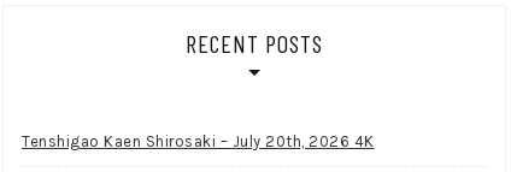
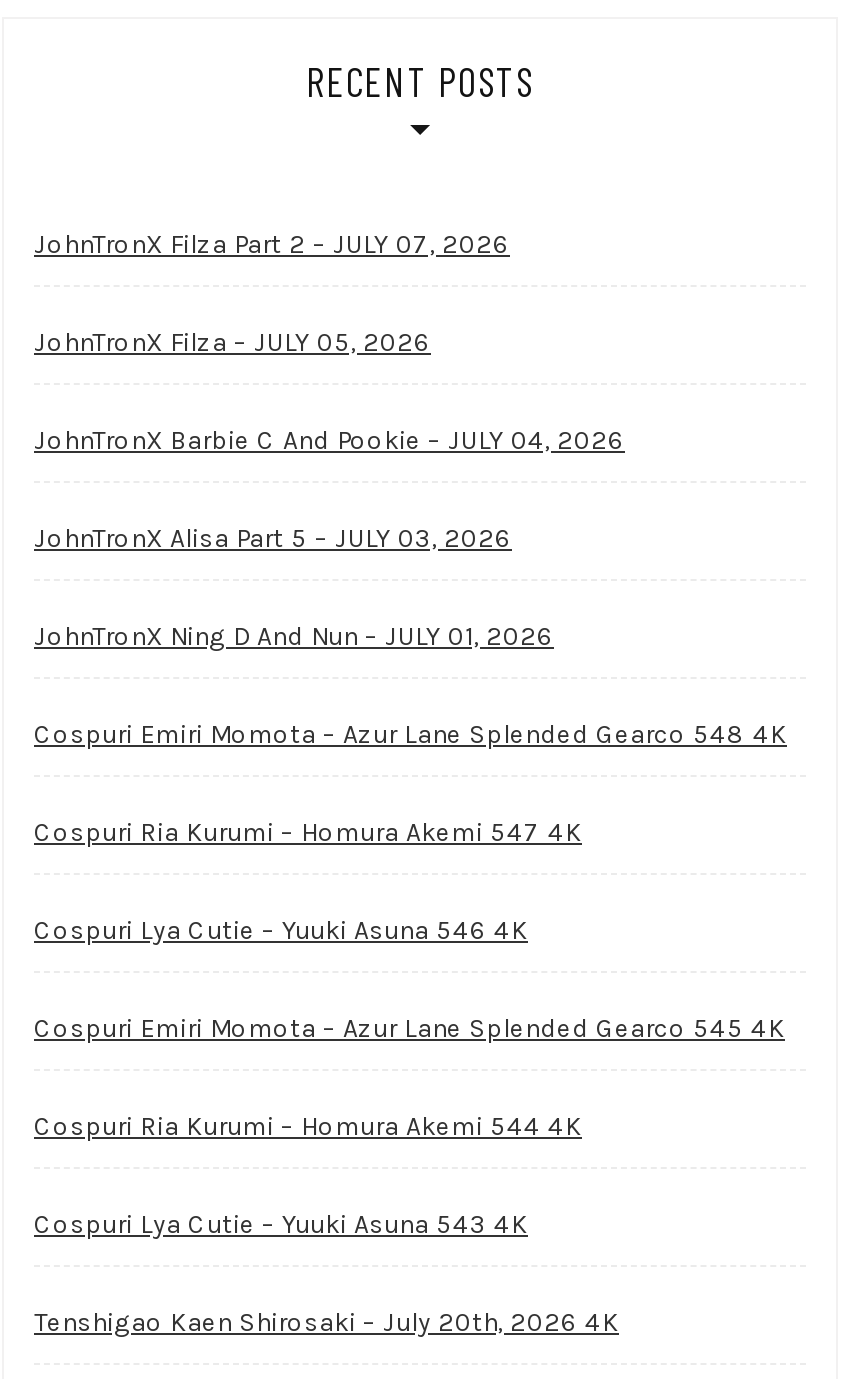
+ JohnTronX Filza Part 2 – JULY 07, 2026
+ JohnTronX Filza – JULY 05, 2026
+ JohnTronX Barbie C And Pookie – JULY 04, 2026
+ JohnTronX Alisa Part 5 – JULY 03, 2026
+ JohnTronX Ning D And Nun – JULY 01, 2026
+ Cospuri Emiri Momota – Azur Lane Splended Gearco 548 4K
+ Cospuri Ria Kurumi – Homura Akemi 547 4K
+ Cospuri Lya Cutie – Yuuki Asuna 546 4K
+ Cospuri Emiri Momota – Azur Lane Splended Gearco 545 4K
+ Cospuri Ria Kurumi – Homura Akemi 544 4K
+ Cospuri Lya Cutie – Yuuki Asuna 543 4K
